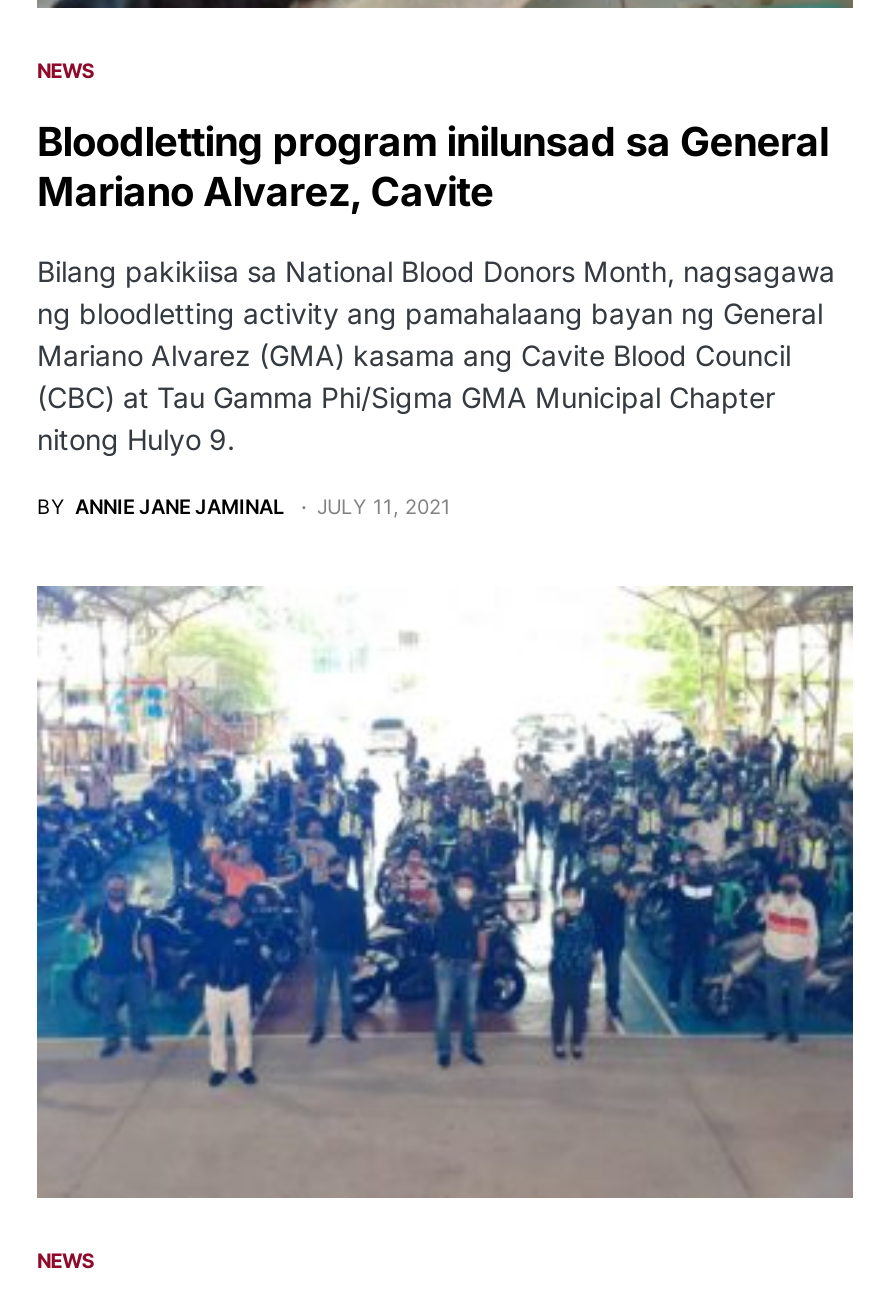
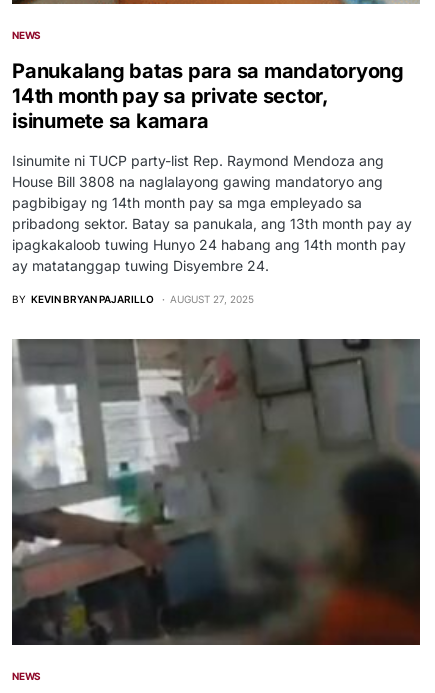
- Bloodletting program inilunsad sa General
- Mariano Alvarez, Cavite
+ Panukalang batas para sa mandatoryong
+ 14th month pay sa private sector,
+ isinumete sa kamara

- Bilang pakikiisa sa National Blood Donors Month, nagsagawa
- ng bloodletting activity ang pamahalaang bayan ng General
- Mariano Alvarez (GMA) kasama ang Cavite Blood Council
- (CBC) at Tau Gamma Phi/Sigma GMA Municipal Chapter
- nitong Hulyo 9.
+ Isinumite ni TUCP party-list Rep. Raymond Mendoza ang
+ House Bill 3808 na naglalayong gawing mandatoryo ang
+ pagbibigay ng 14th month pay sa mga empleyado sa
+ pribadong sektor. Batay sa panukala, ang 13th month pay ay
+ ipagkakaloob tuwing Hunyo 24 habang ang 14th month pay
+ ay matatanggap tuwing Disyembre 24.

- BY ANNIE JANE JAMINAL
- JULY 11, 2021
+ BY KEVIN BRYAN PAJARILLO
+ AUGUST 27, 2025

- [image]
+ [image]
